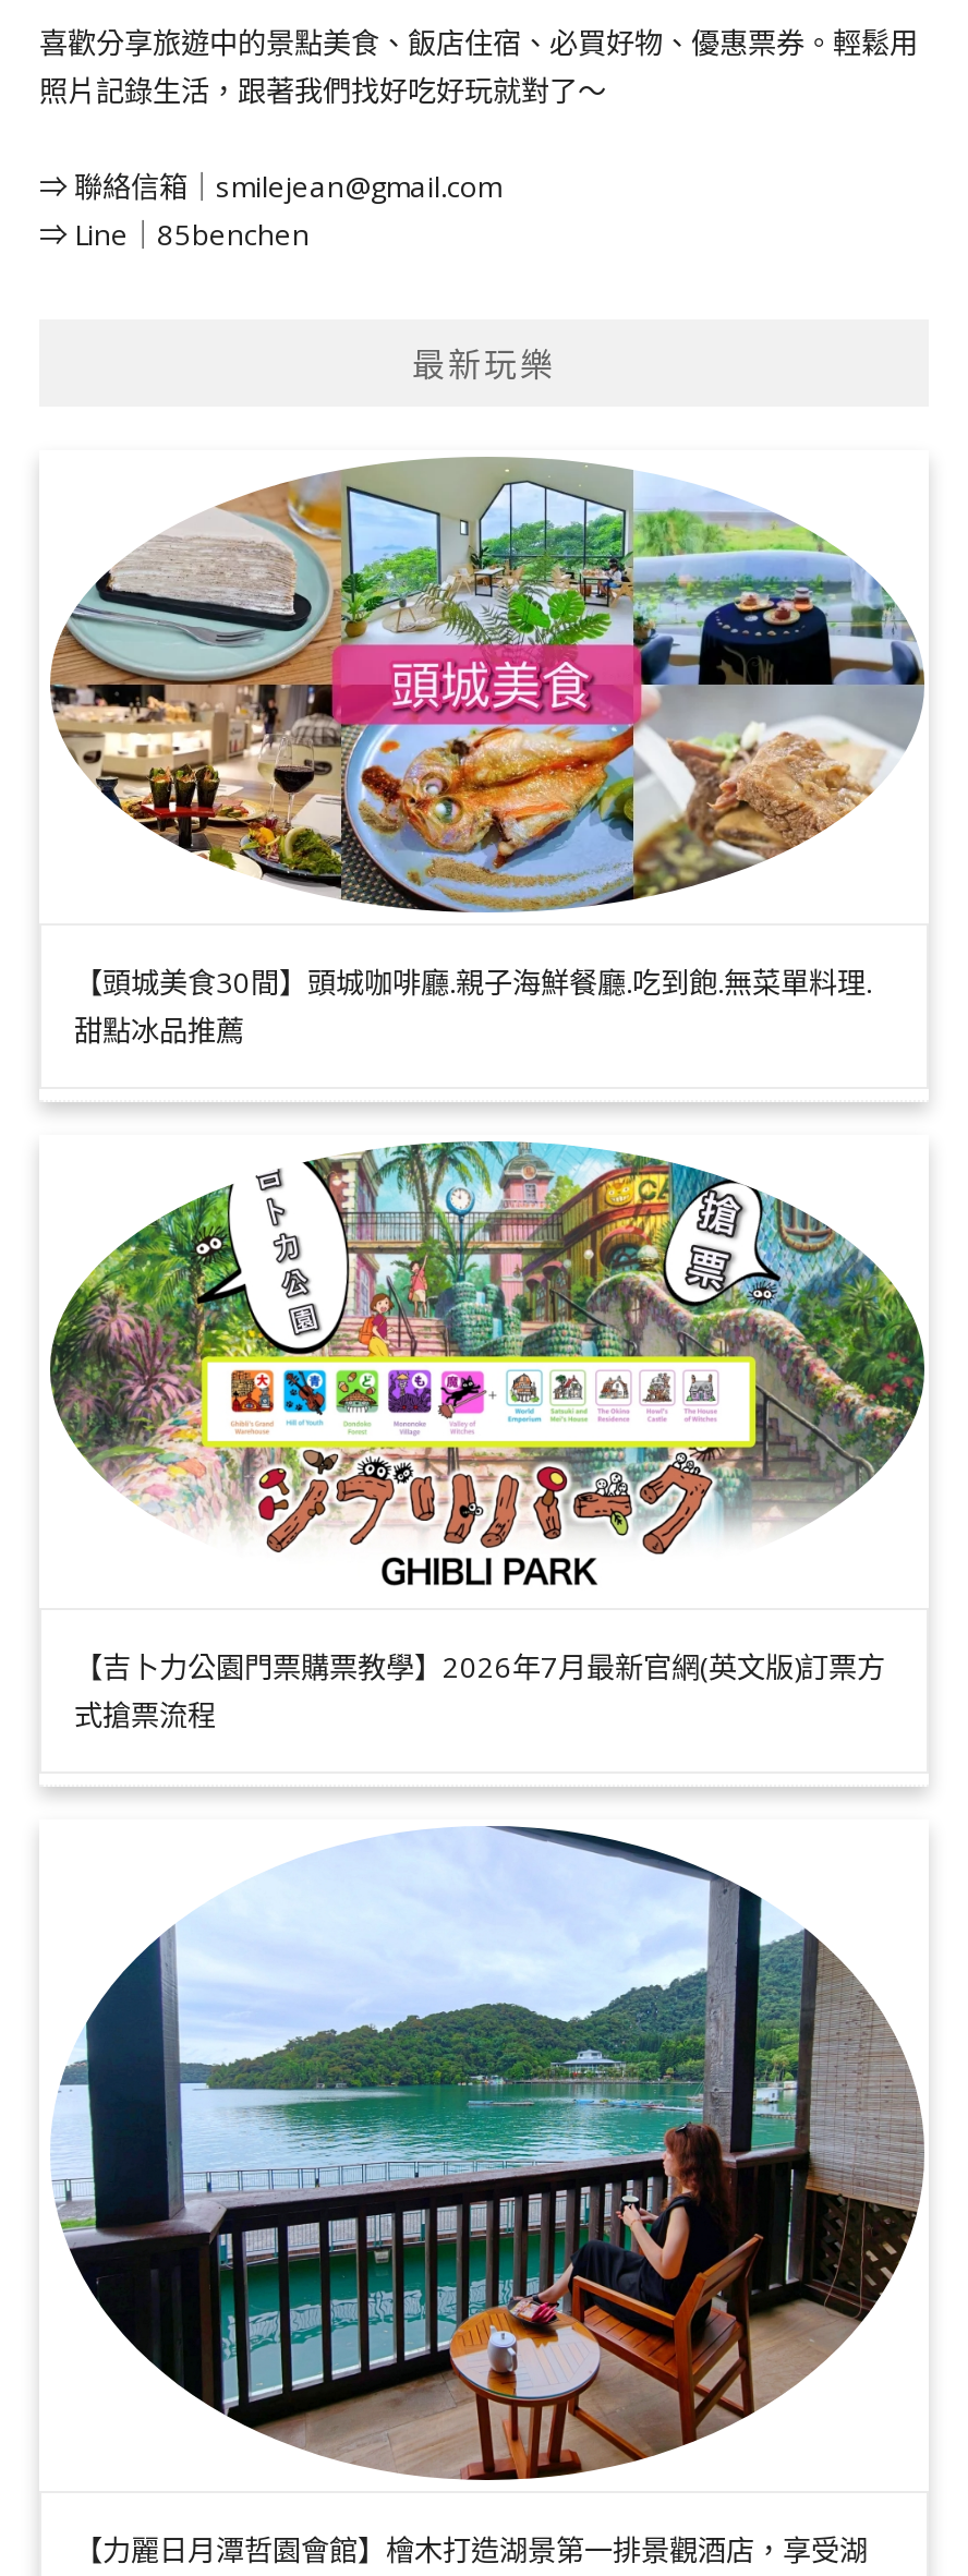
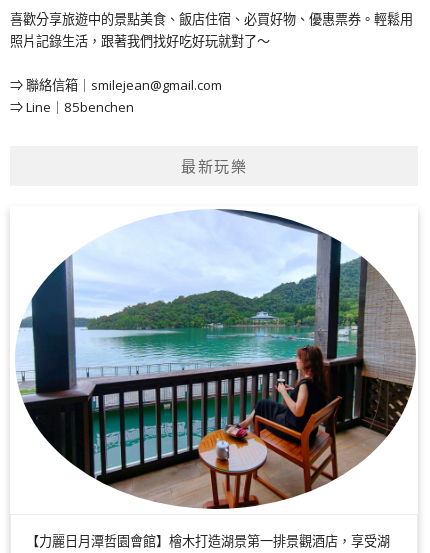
- [image]
- 【頭城美食30間】頭城咖啡廳.親子海鮮餐廳.吃到飽.無菜單料理.
- 甜點冰品推薦

- [image]
- 【吉卜力公園門票購票教學】2026年7月最新官網(英文版)訂票方
- 式搶票流程
